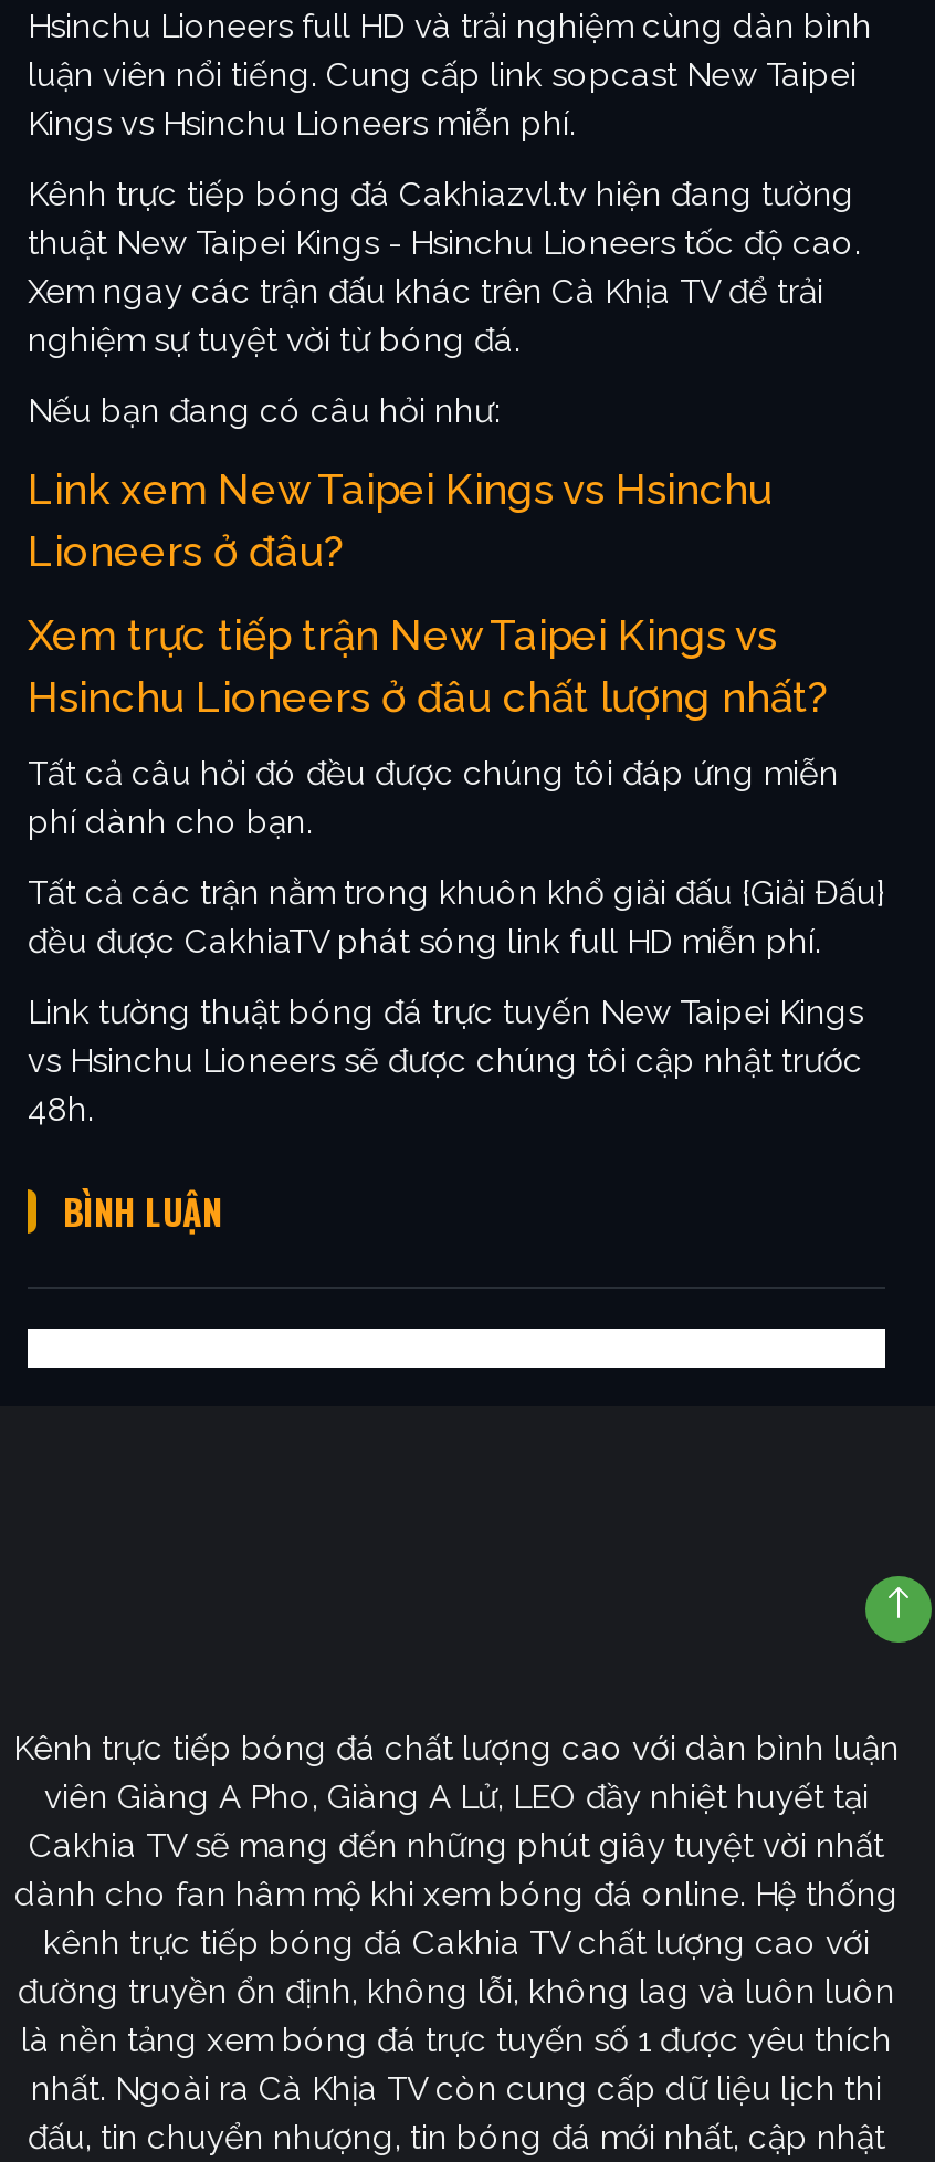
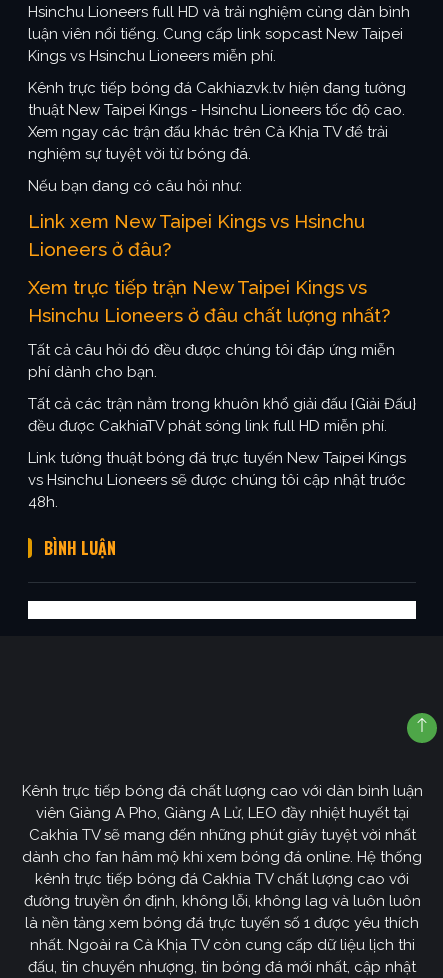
- Kênh trực tiếp bóng đá Cakhiazvl.tv hiện đang tường
+ Kênh trực tiếp bóng đá Cakhiazvk.tv hiện đang tường
